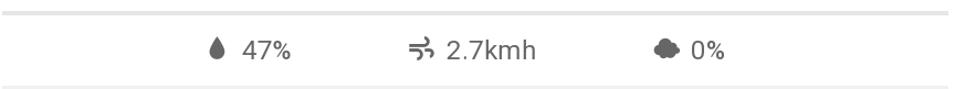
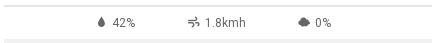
- 47%
- 2.7kmh
+ 42%
+ 1.8kmh
